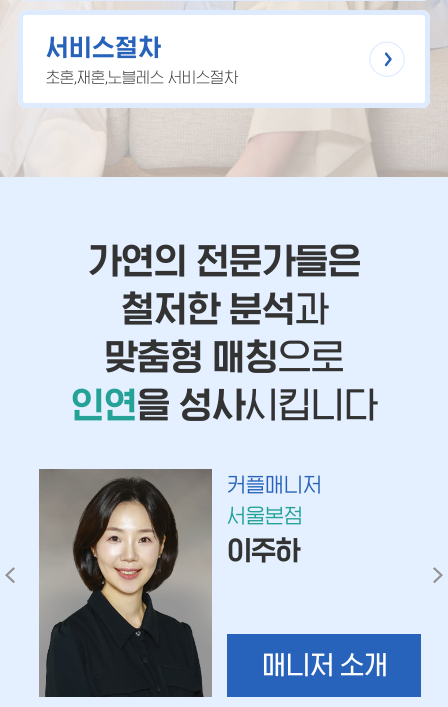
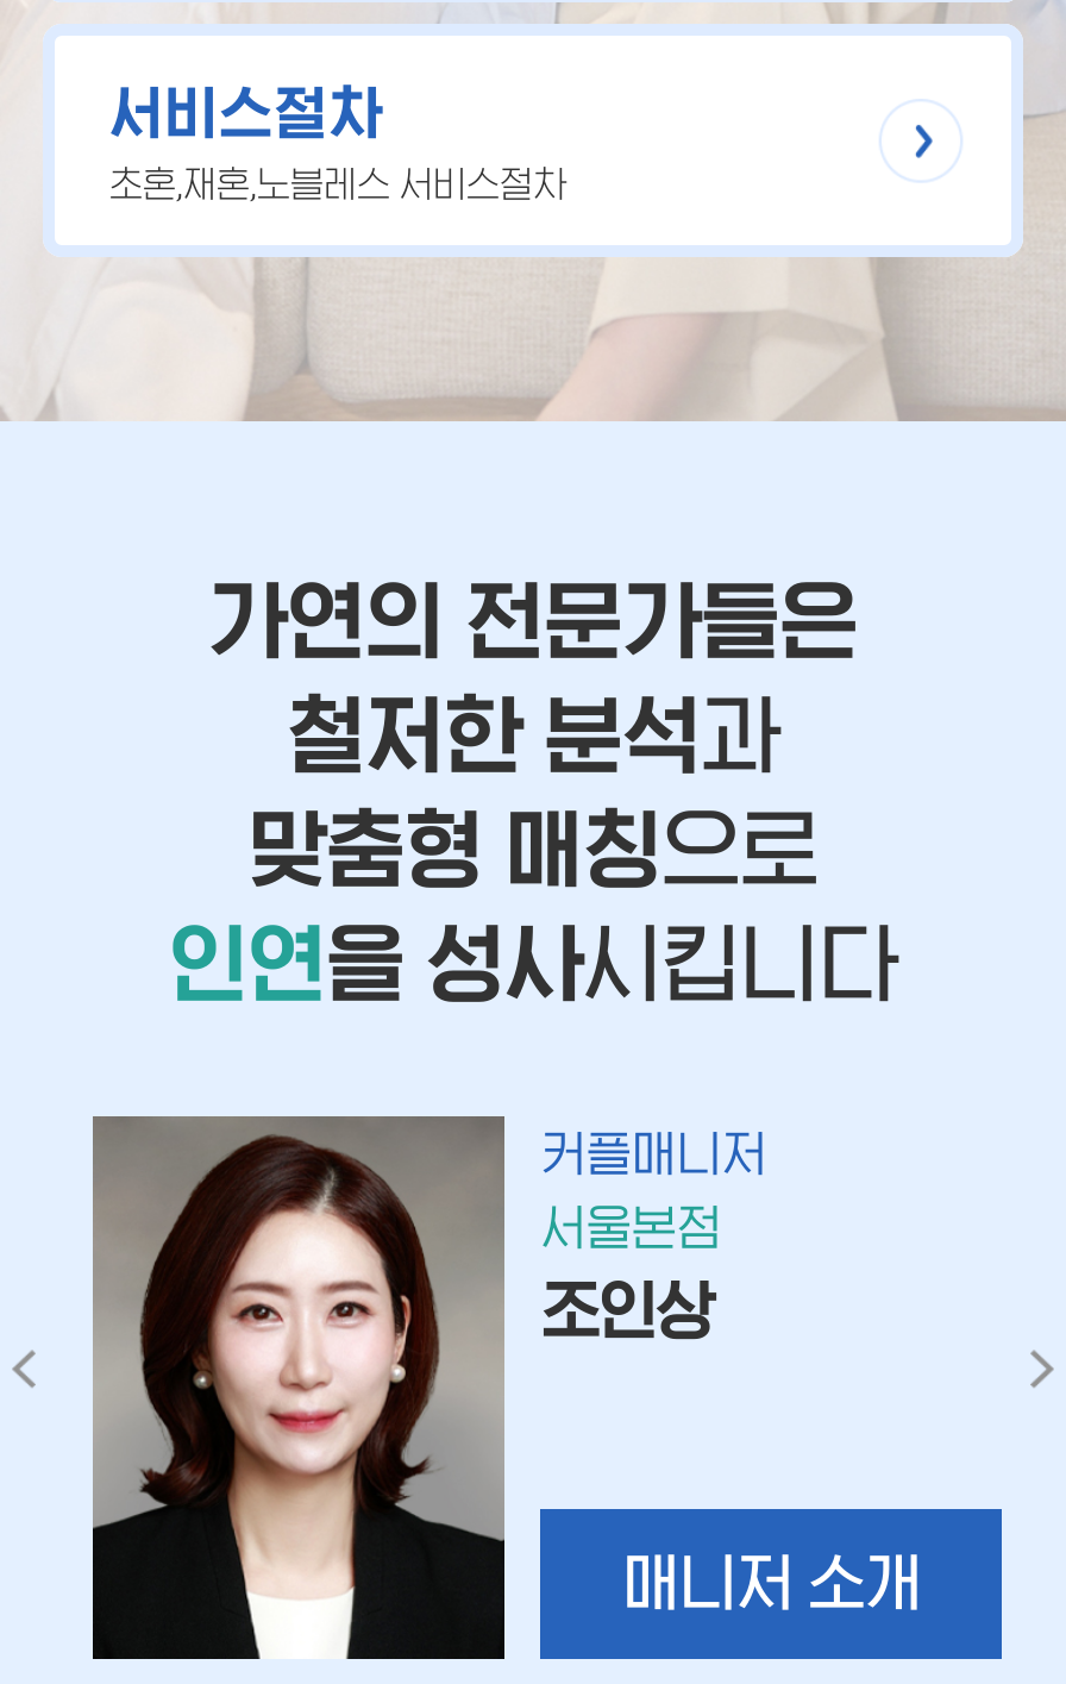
- [image]
- 이주하
+ [image]
+ 조인상
